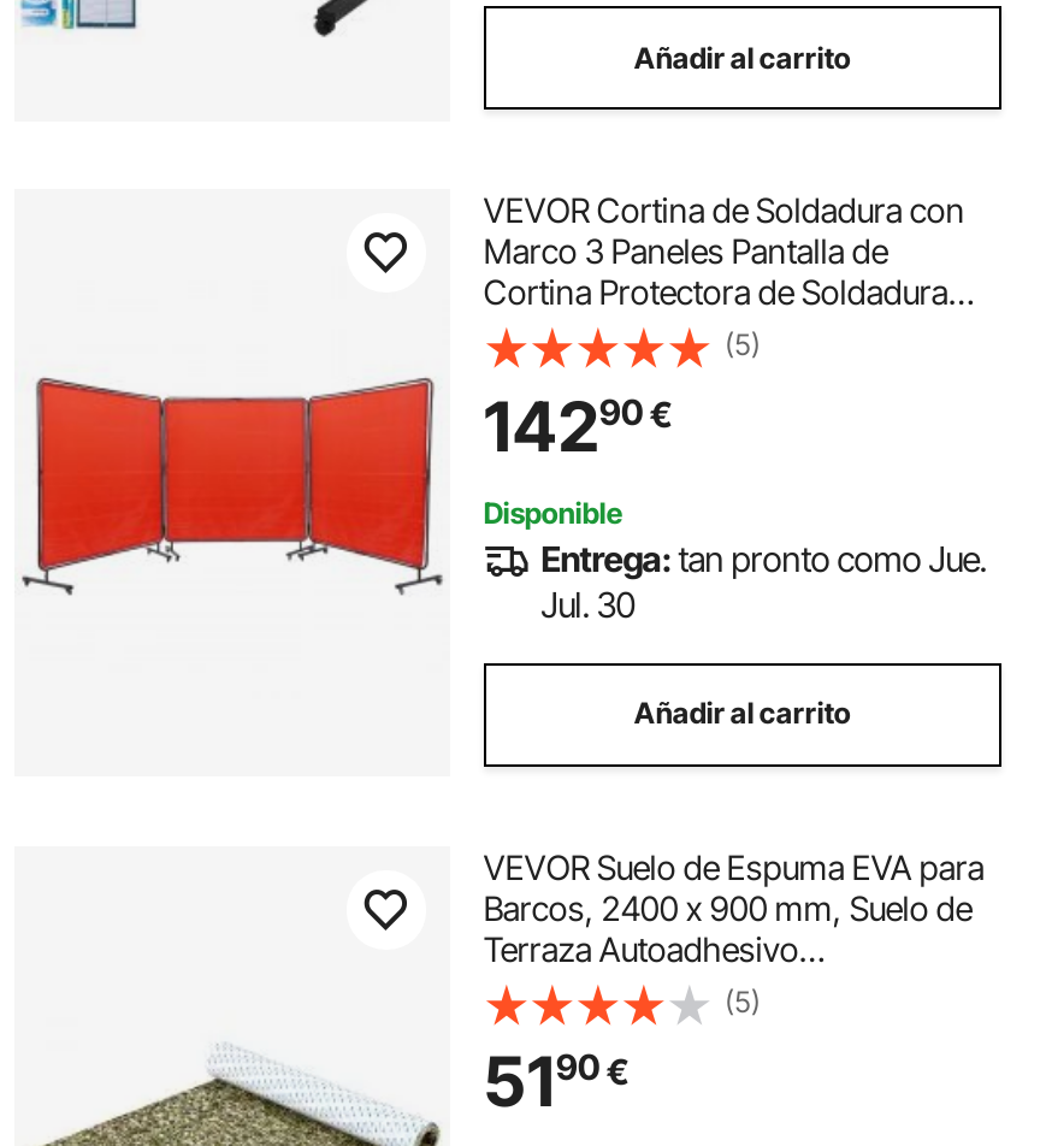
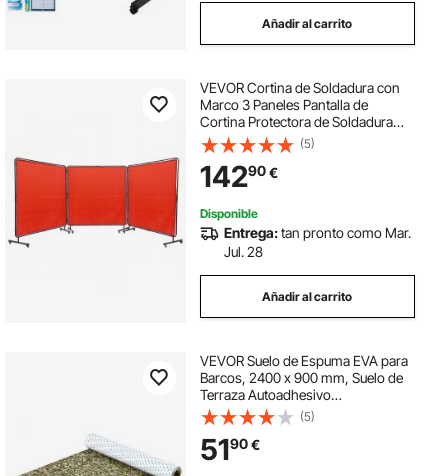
- Entrega: tan pronto como Jue.
+ Entrega: tan pronto como Mar.

- Jul. 30
+ Jul. 28
